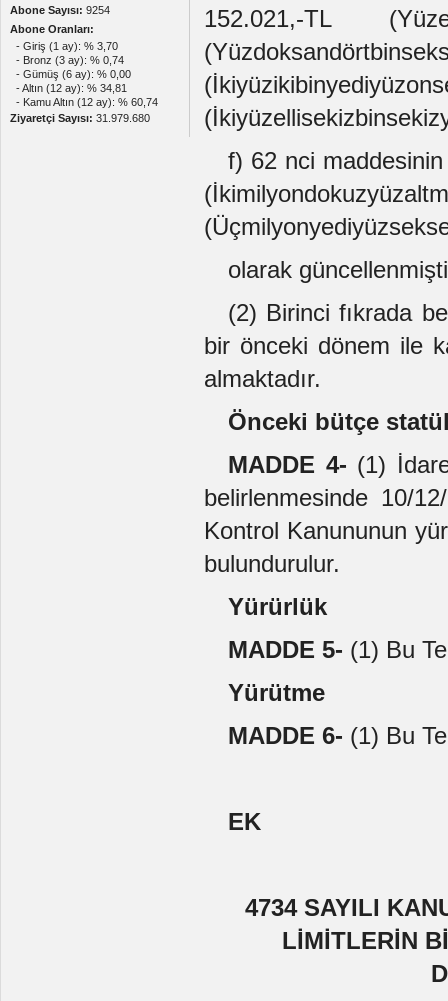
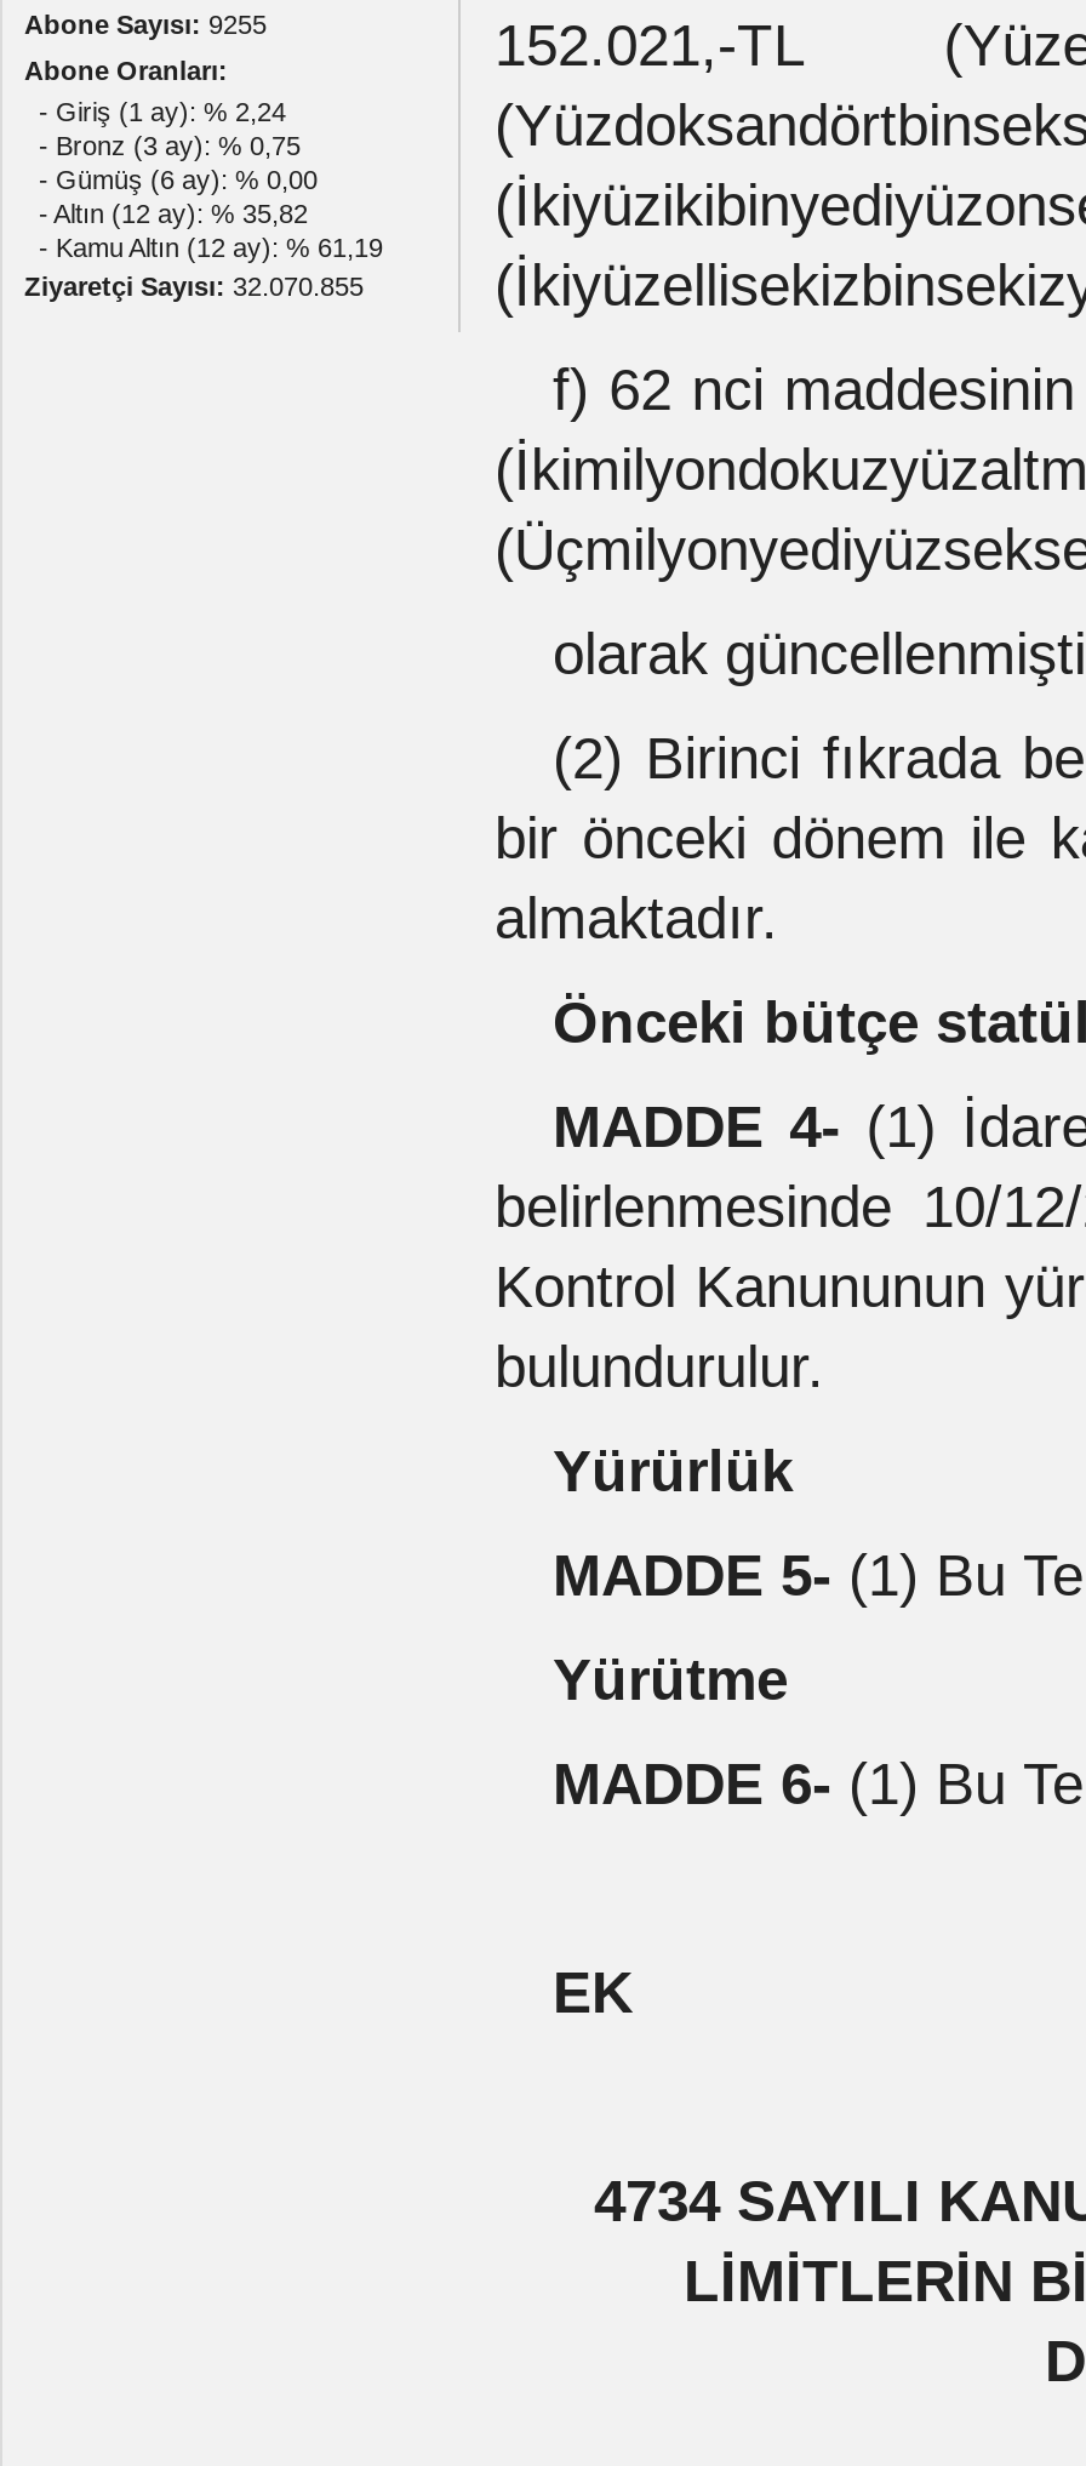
- Abone Sayısı: 9254
+ Abone Sayısı: 9255

- - Giriş (1 ay): % 3,70
+ - Giriş (1 ay): % 2,24

- - Bronz (3 ay): % 0,74
+ - Bronz (3 ay): % 0,75

- - Altın (12 ay): % 34,81
+ - Altın (12 ay): % 35,82

- - Kamu Altın (12 ay): % 60,74
+ - Kamu Altın (12 ay): % 61,19

- Ziyaretçi Sayısı: 31.979.680
+ Ziyaretçi Sayısı: 32.070.855
